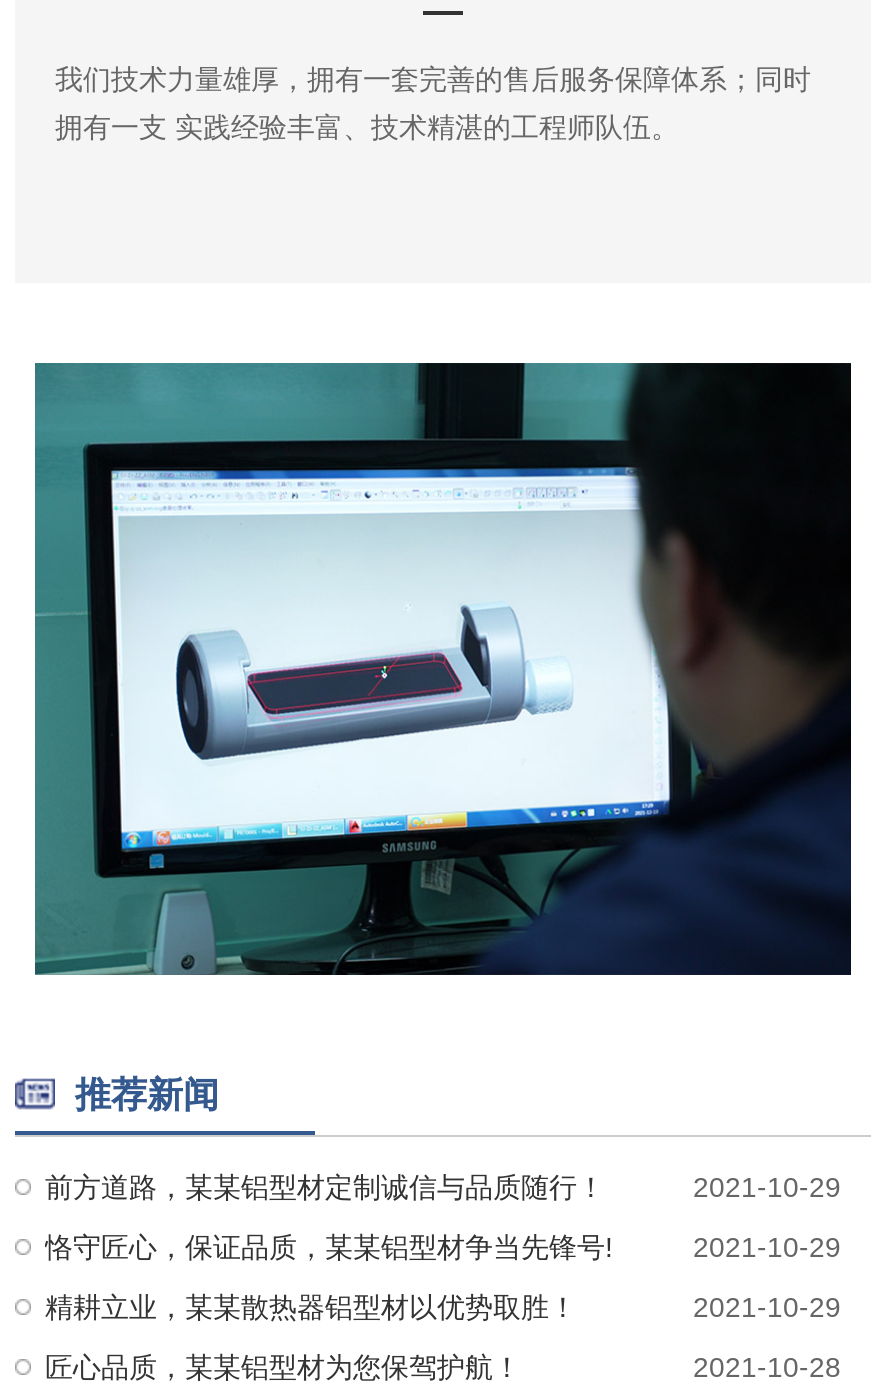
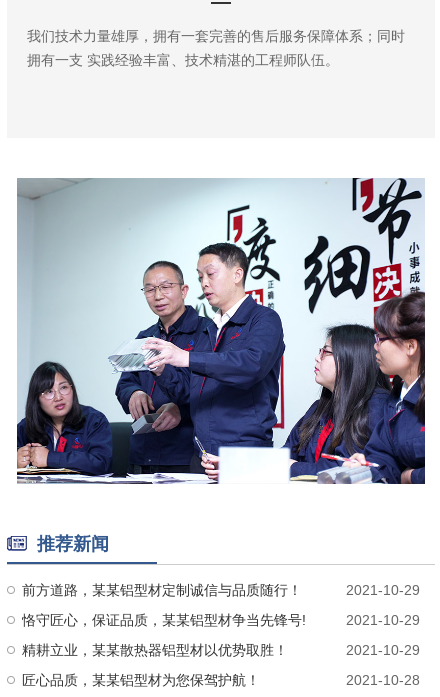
- [image]
+ [image]
